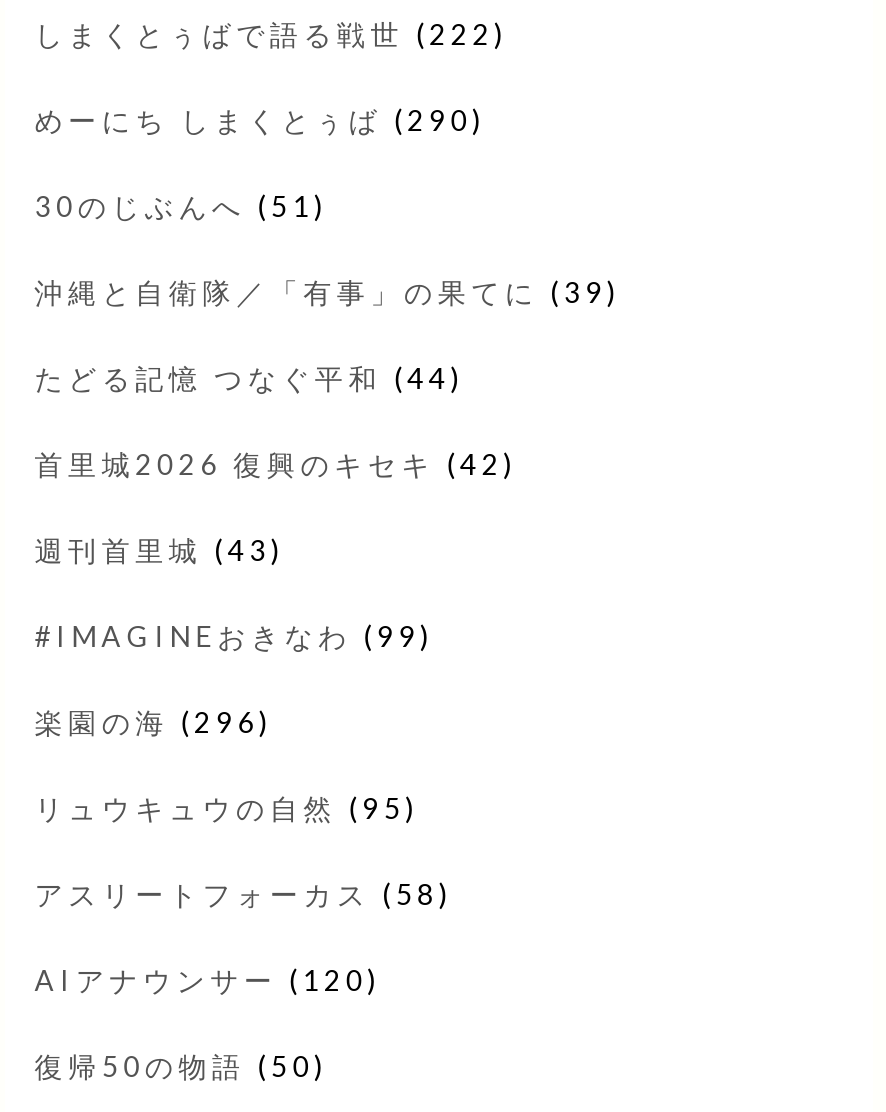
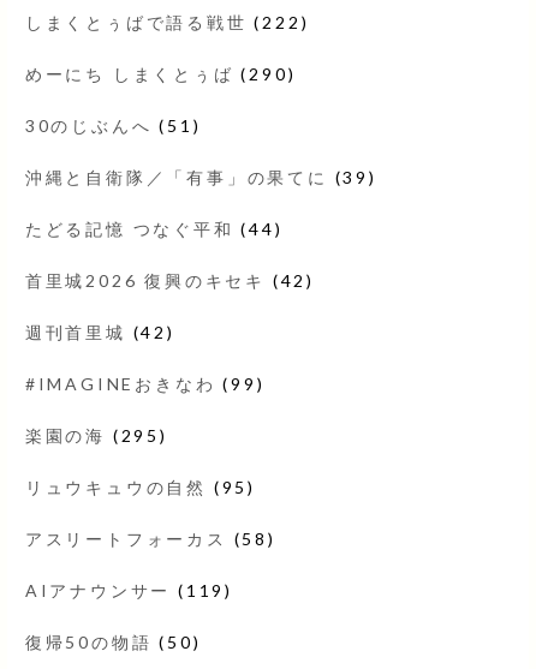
- 週刊首里城(43)
+ 週刊首里城(42)

- 楽園の海(296)
+ 楽園の海(295)

- AIアナウンサー(120)
+ AIアナウンサー(119)
